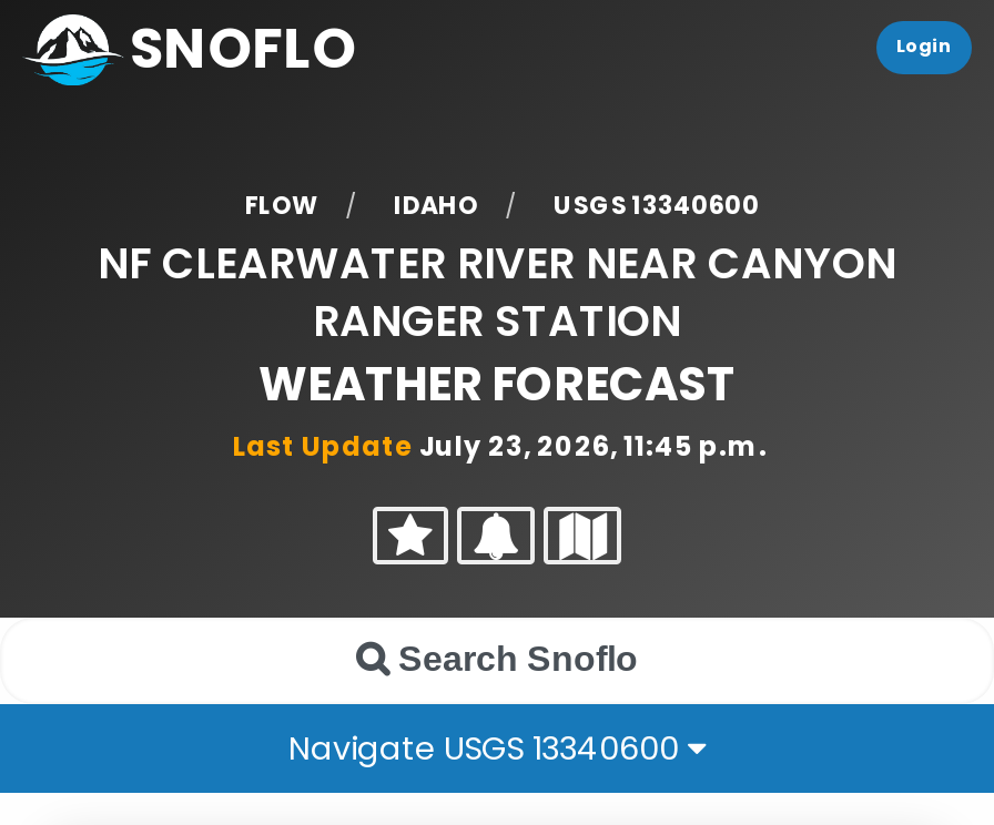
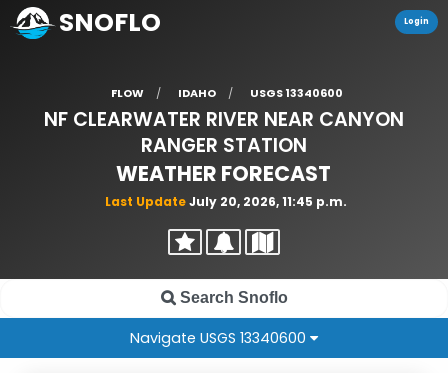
- Last Update July 23, 2026, 11:45 p.m.
+ Last Update July 20, 2026, 11:45 p.m.
